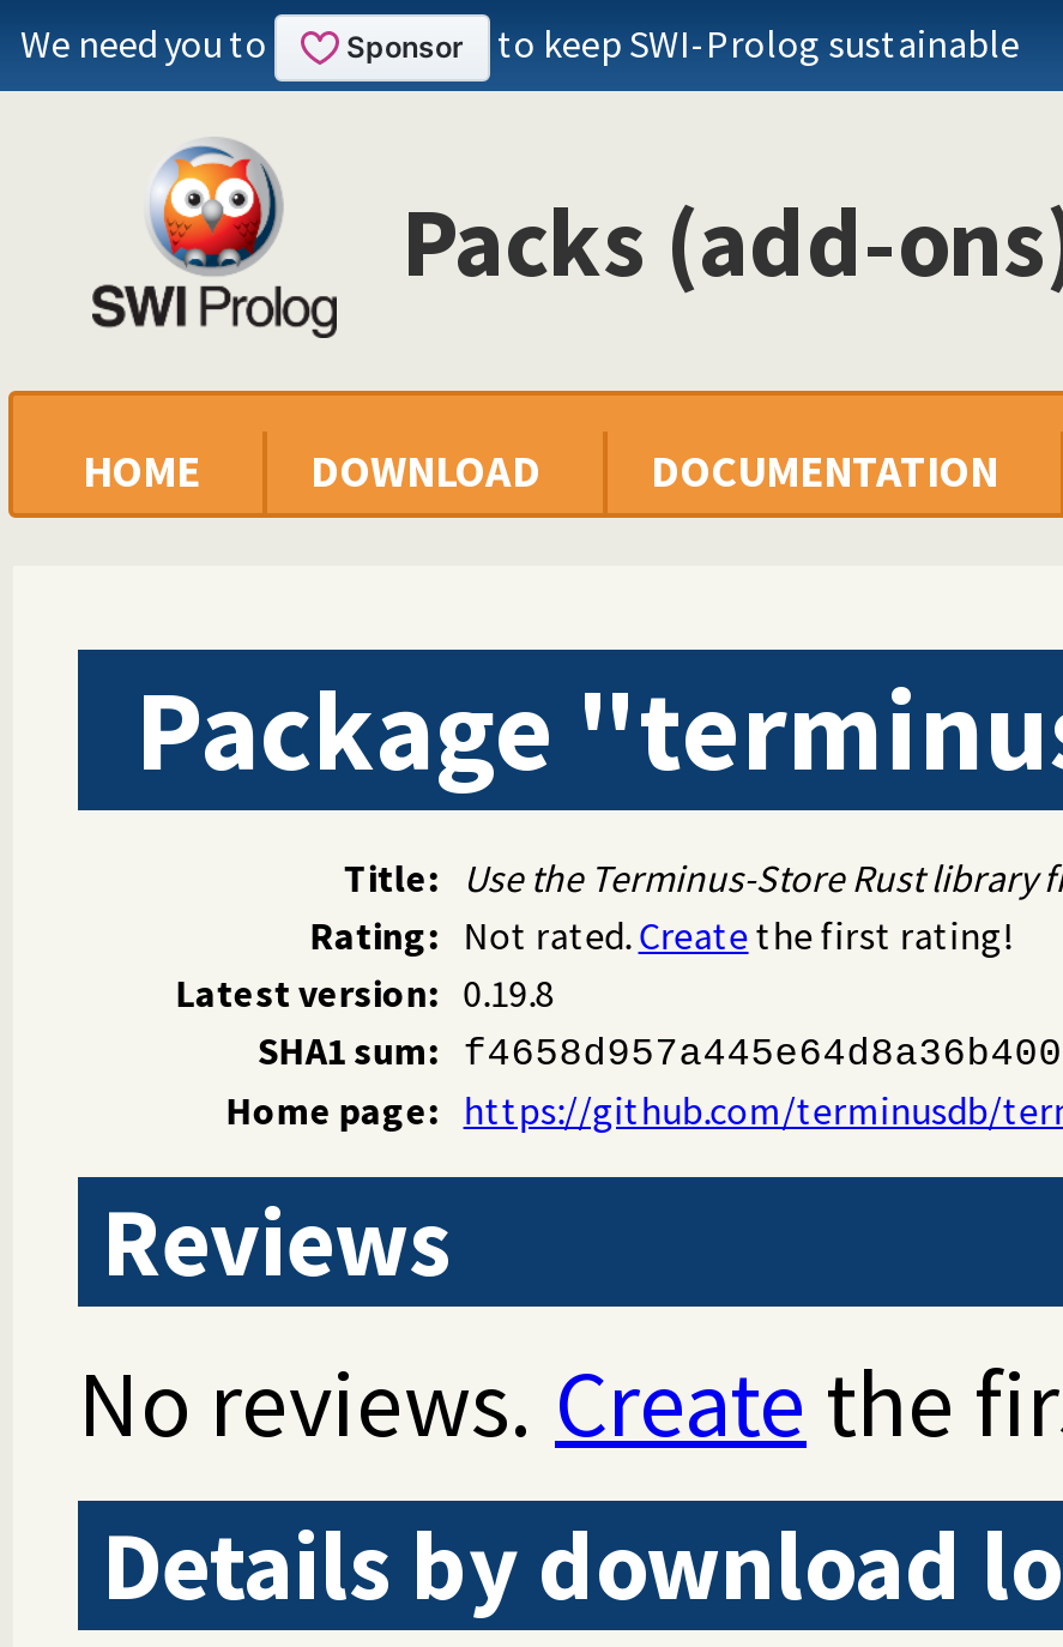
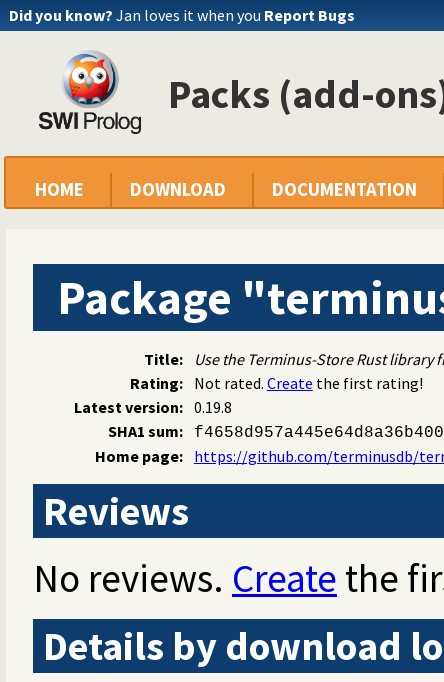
- We need you to
- to keep SWI-Prolog sustainable
+ Did you know? Jan loves it when you Report Bugs
